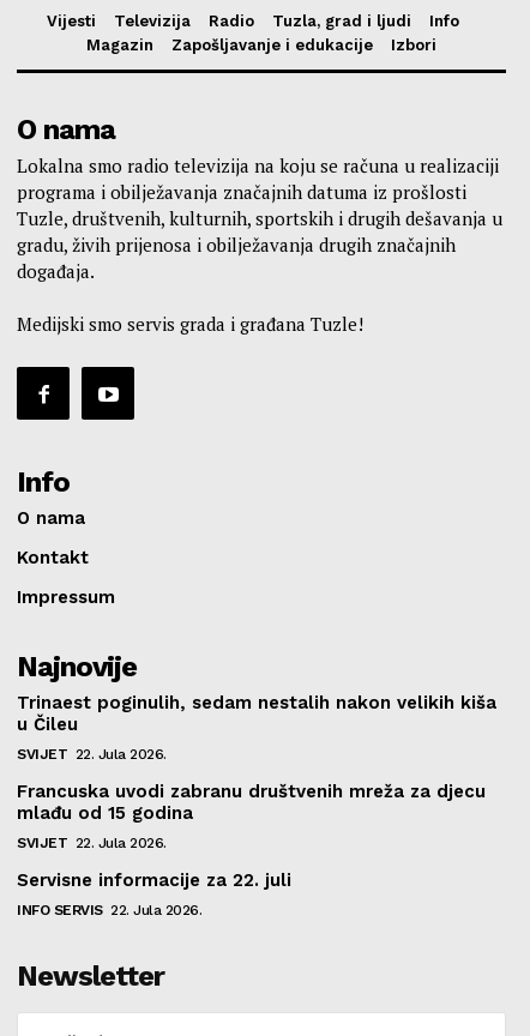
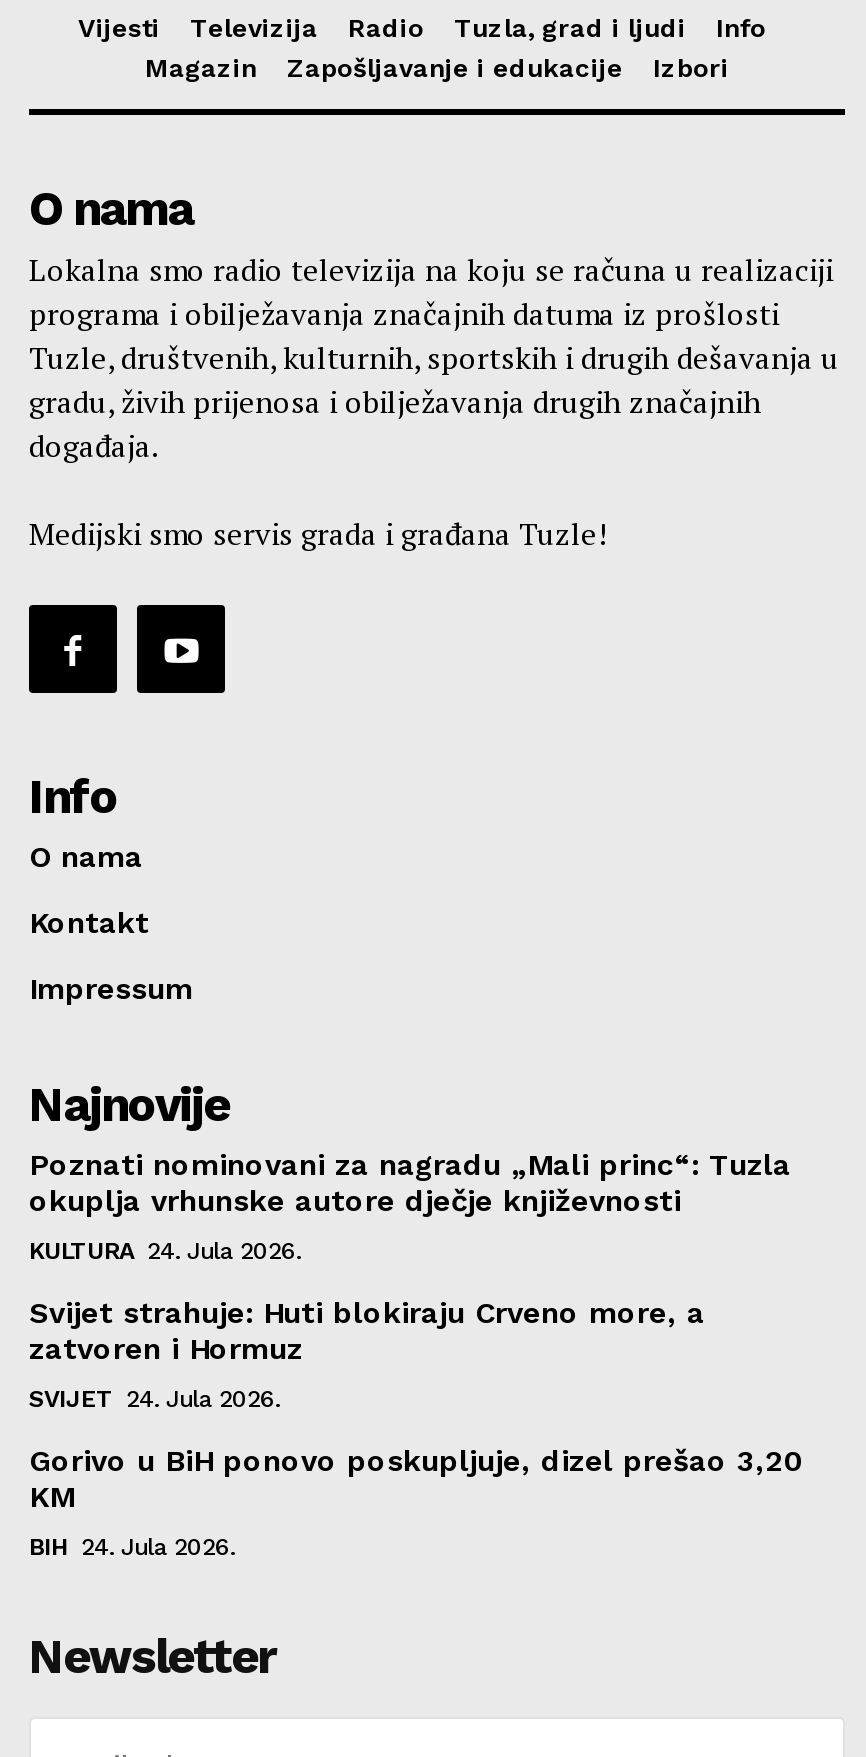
- Trinaest poginulih, sedam nestalih nakon velikih kiša
- u Čileu
+ Poznati nominovani za nagradu „Mali princ“: Tuzla
+ okuplja vrhunske autore dječje književnosti

- SVIJET 22. Jula 2026.
+ KULTURA 24. Jula 2026.

- Francuska uvodi zabranu društvenih mreža za djecu
- mlađu od 15 godina
+ Svijet strahuje: Huti blokiraju Crveno more, a
+ zatvoren i Hormuz

- SVIJET 22. Jula 2026.
+ SVIJET 24. Jula 2026.

- Servisne informacije za 22. juli
+ Gorivo u BiH ponovo poskupljuje, dizel prešao 3,20
+ KM

- INFO SERVIS 22. Jula 2026.
+ BIH 24. Jula 2026.
